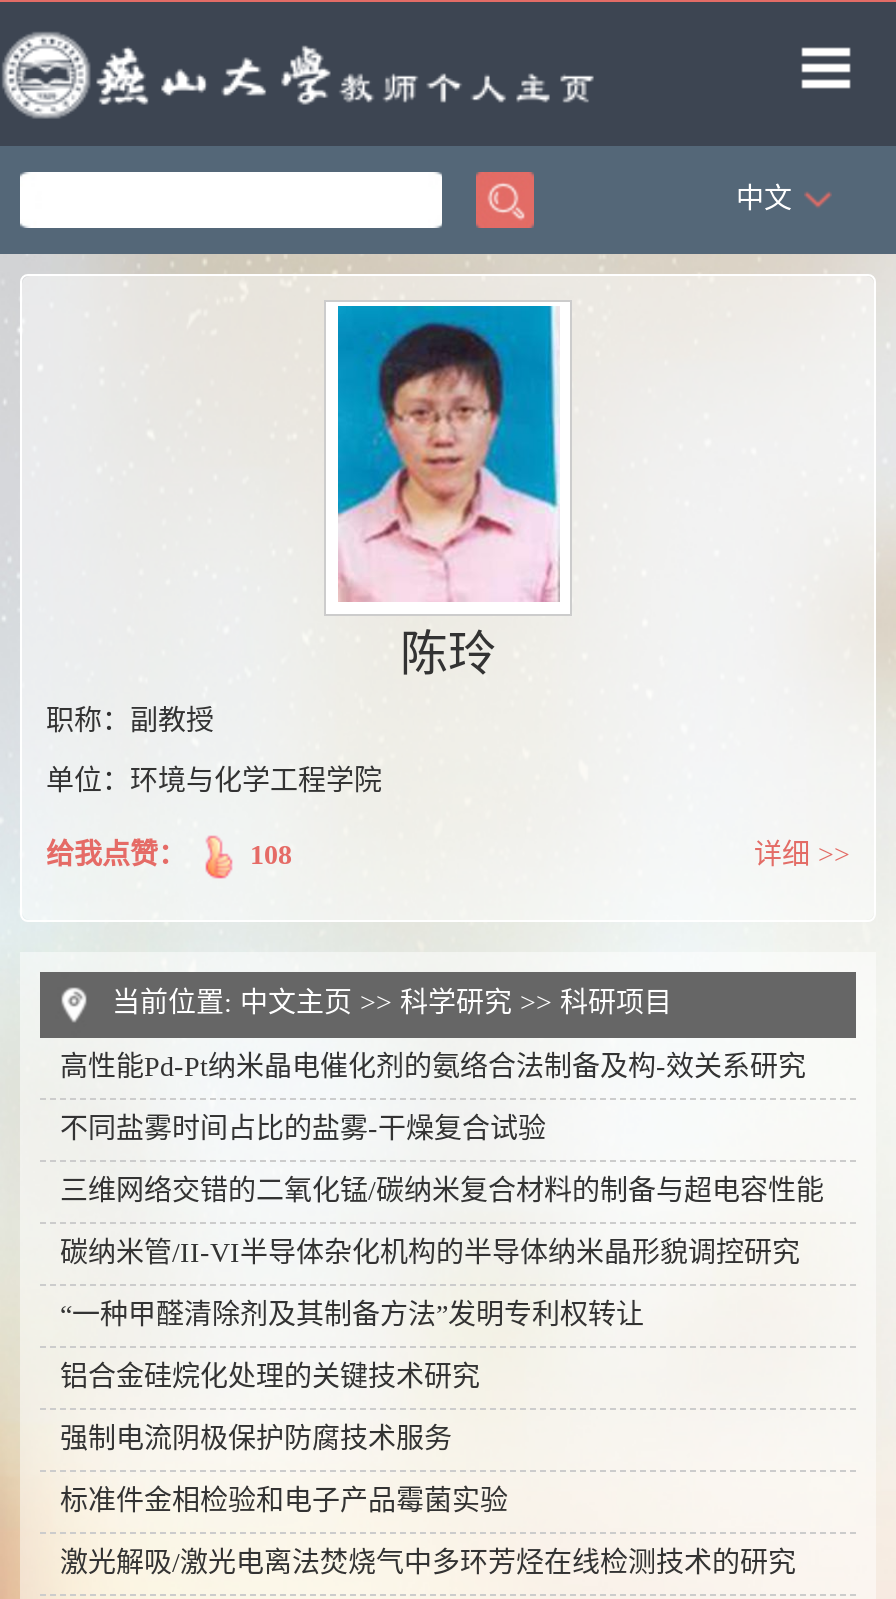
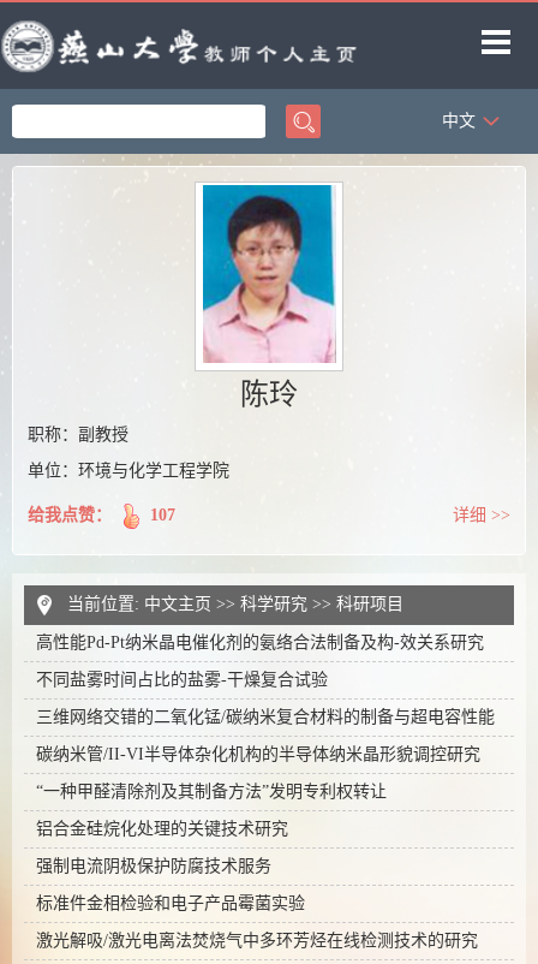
- 108
+ 107
